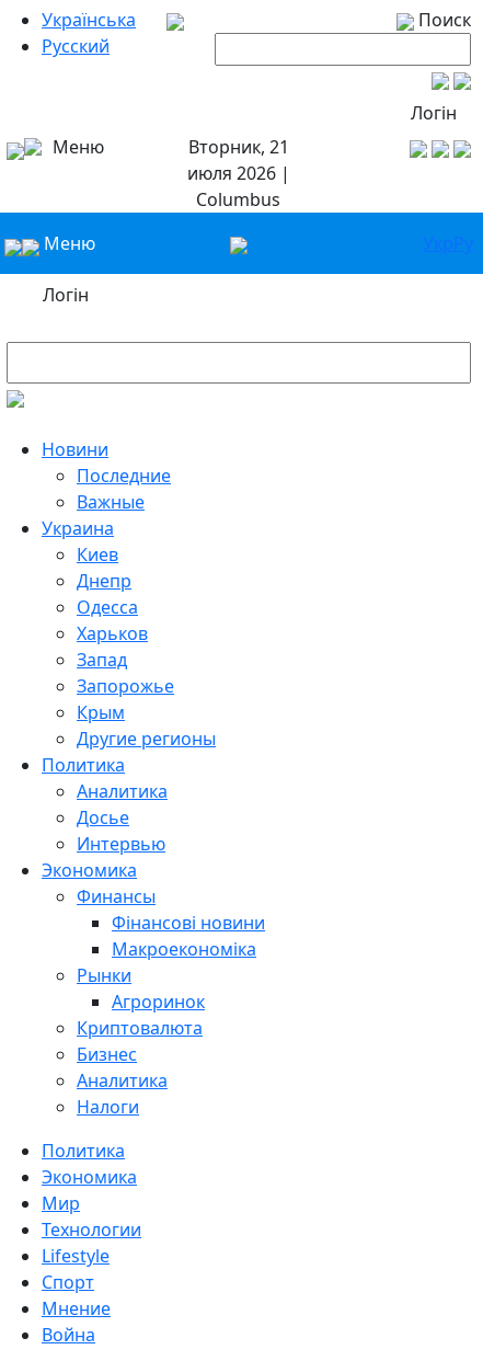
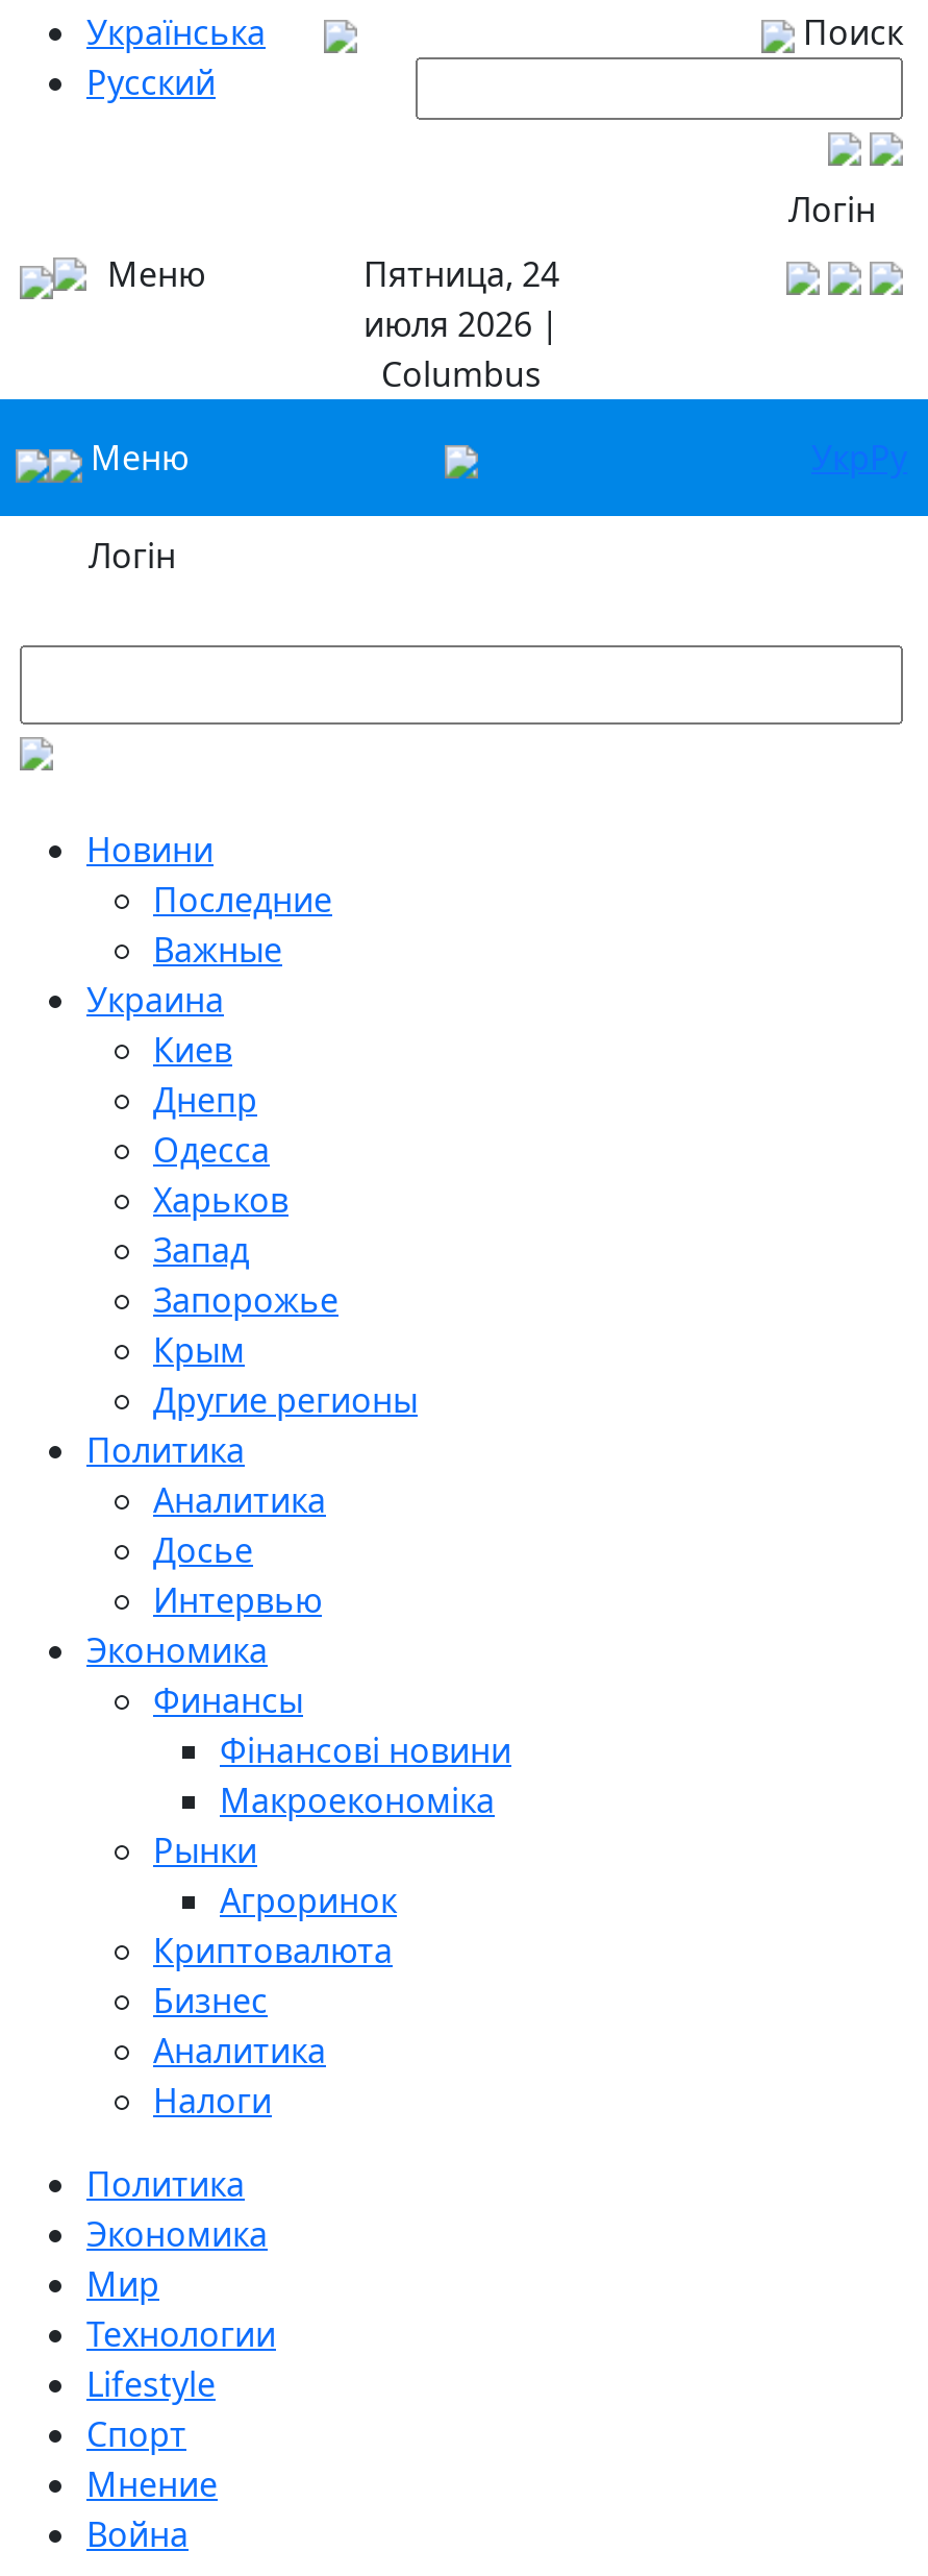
- Вторник, 21
+ Пятница, 24
